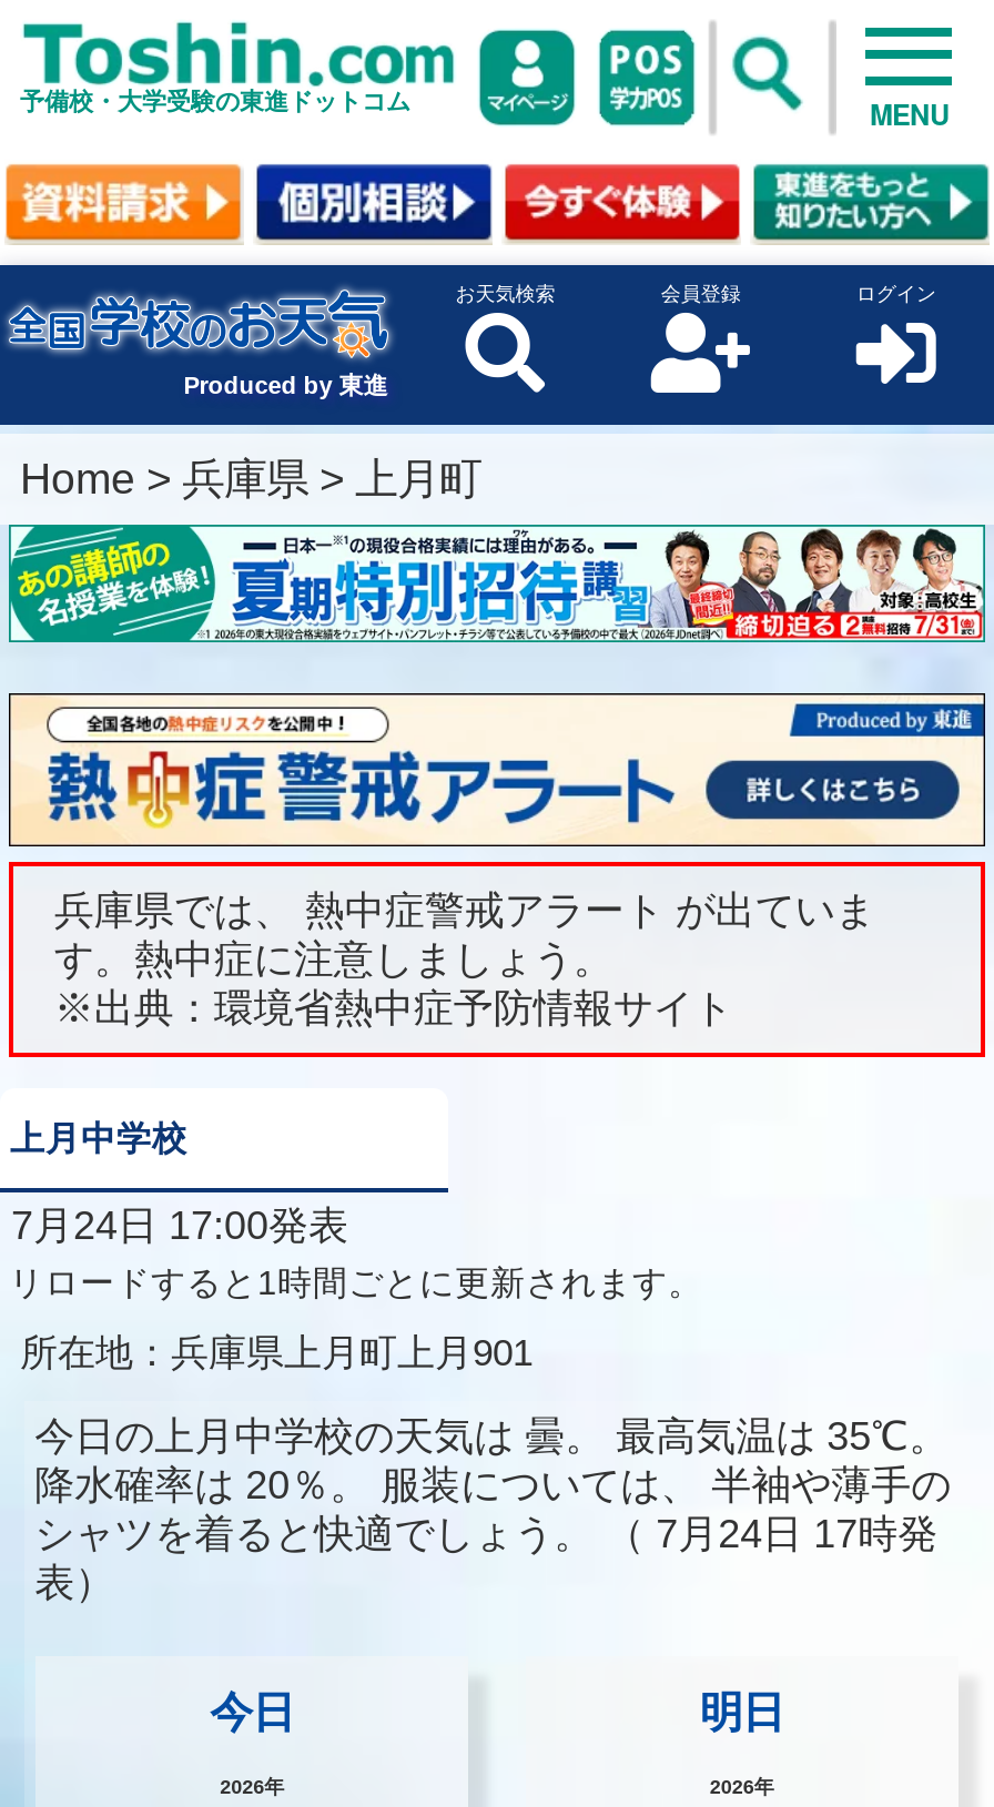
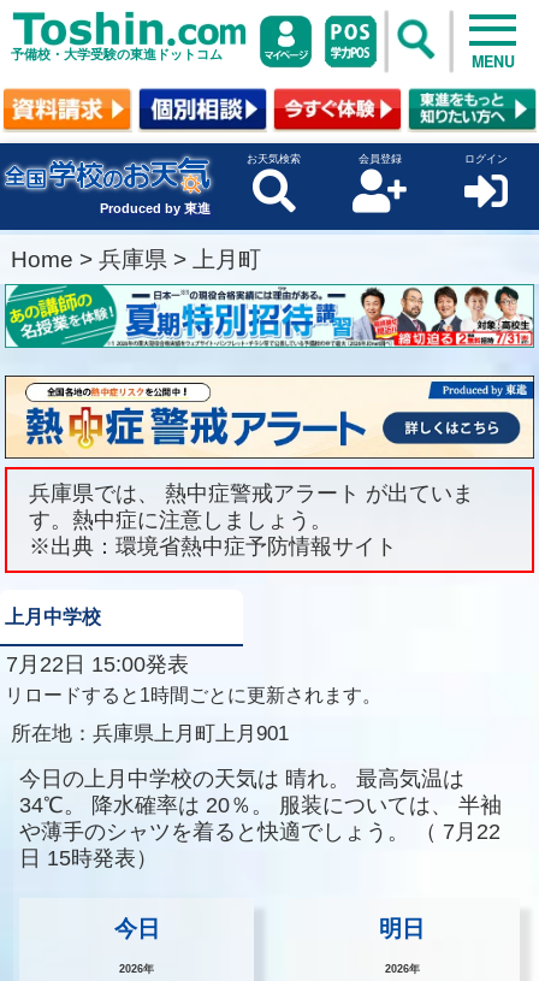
- 7月24日 17:00発表
+ 7月22日 15:00発表

- 今日の上月中学校の天気は 曇。 最高気温は 35℃。
- 降水確率は 20％。 服装については、 半袖や薄手の
- シャツを着ると快適でしょう。（ 7月24日 17時発
- 表）
+ 今日の上月中学校の天気は 晴れ。 最高気温は
+ 34℃。 降水確率は 20％。 服装については、 半袖
+ や薄手のシャツを着ると快適でしょう。（ 7月22
+ 日 15時発表）
